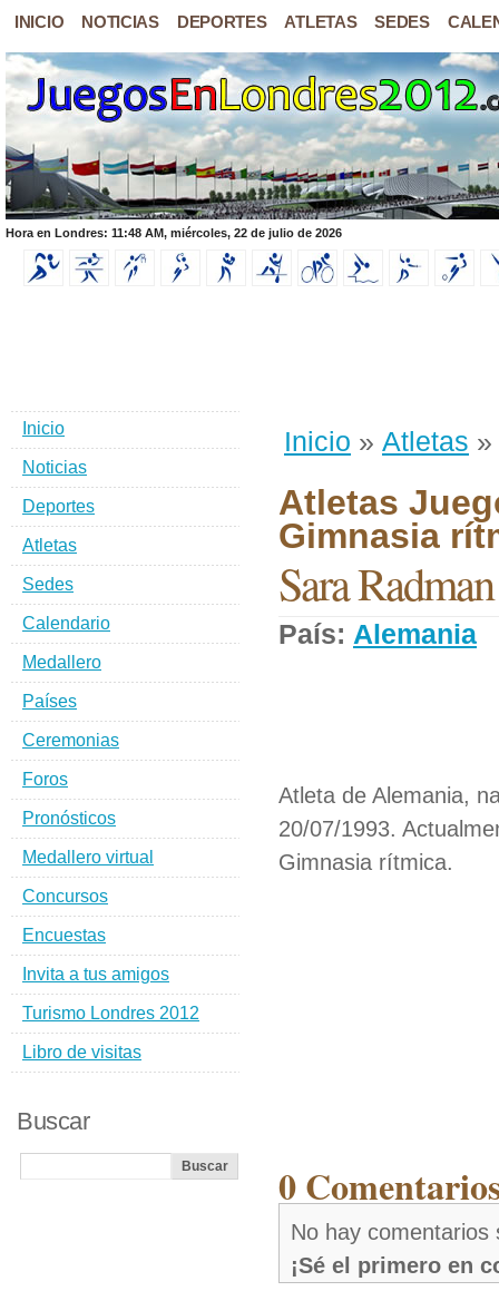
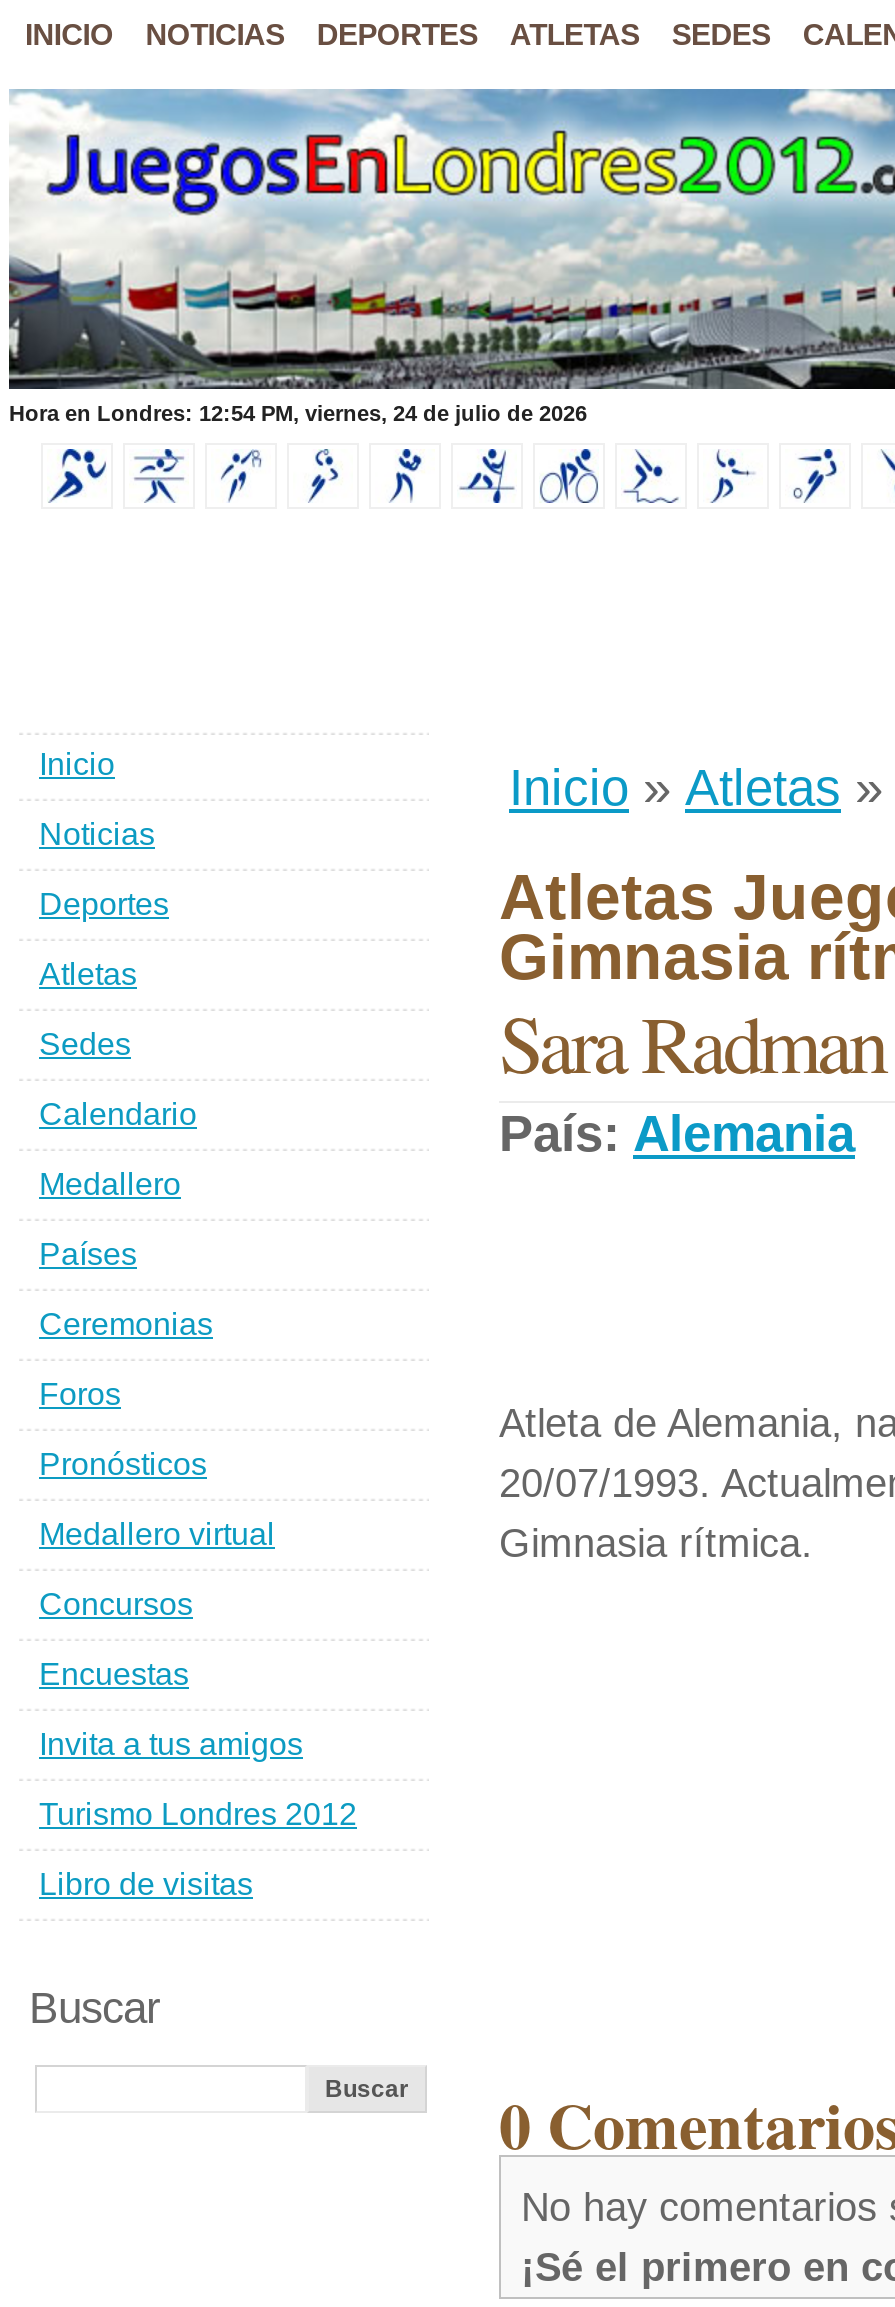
- Hora en Londres: 11:48 AM, miércoles, 22 de julio de 2026
+ Hora en Londres: 12:54 PM, viernes, 24 de julio de 2026
